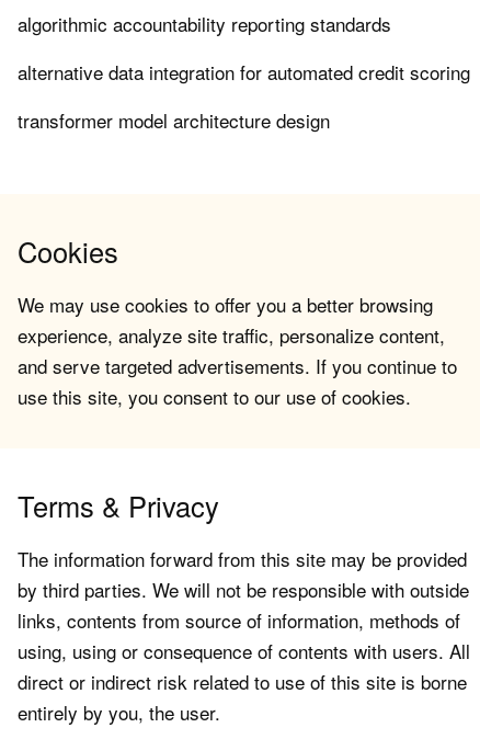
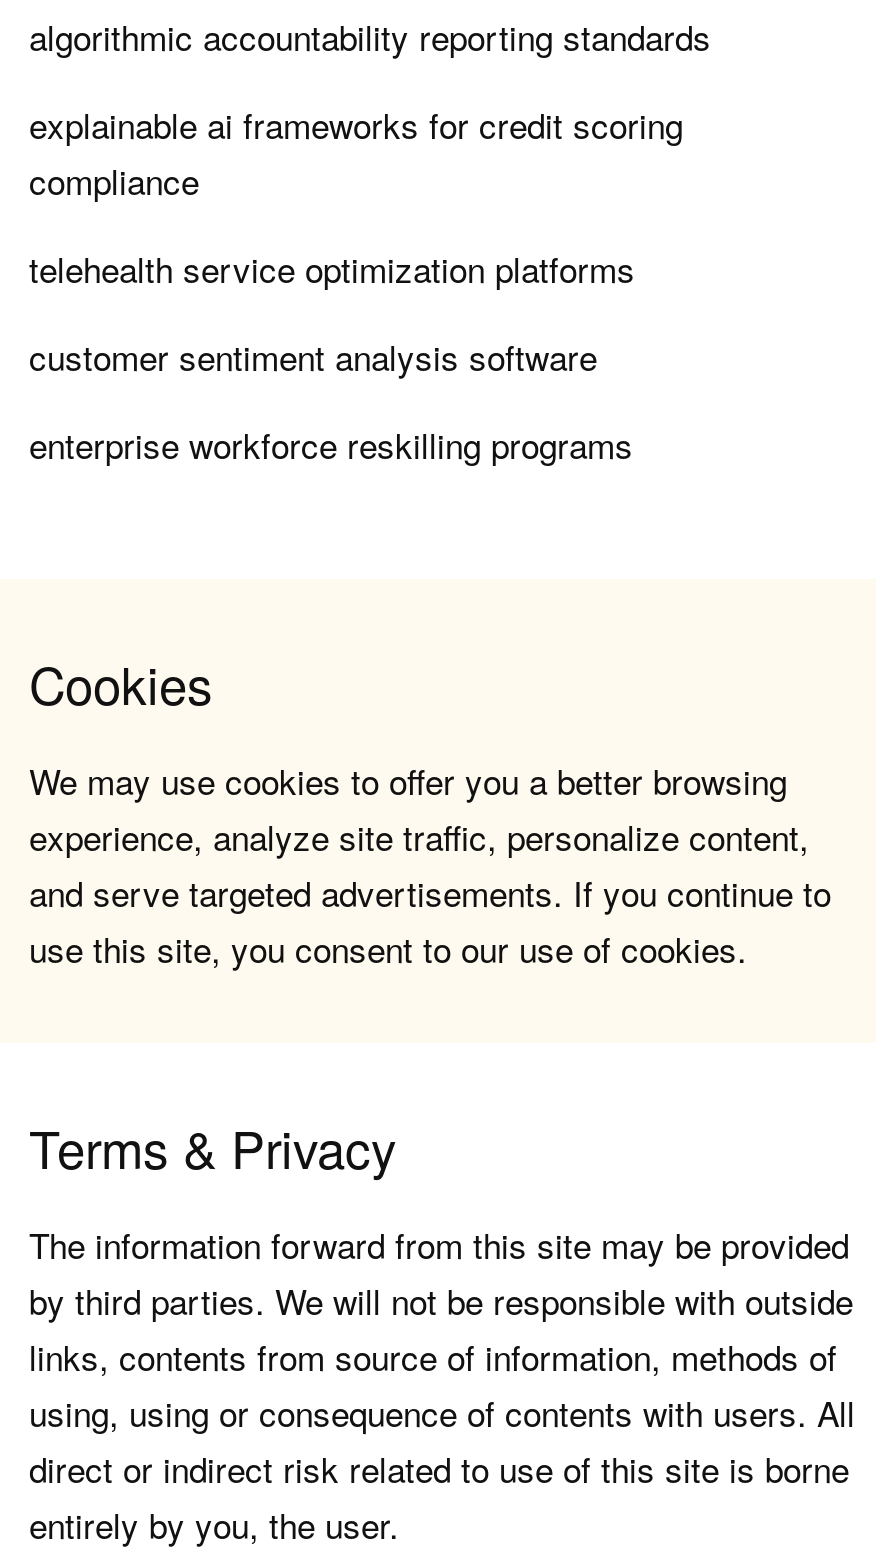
- alternative data integration for automated credit scoring
- transformer model architecture design
+ explainable ai frameworks for credit scoring
+ compliance
+ telehealth service optimization platforms
+ customer sentiment analysis software
+ enterprise workforce reskilling programs
